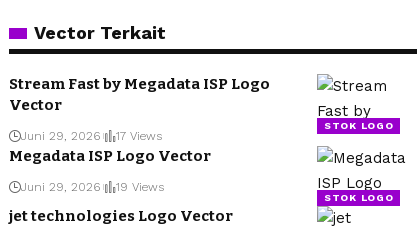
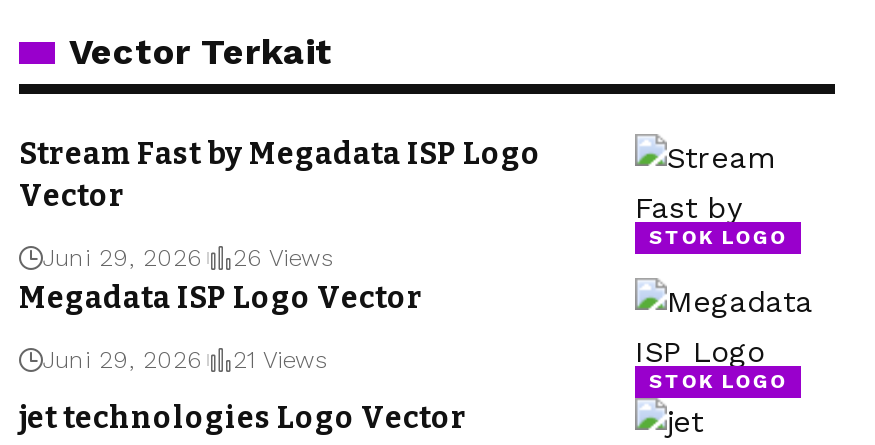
- Juni 29, 2026 17 Views
+ Juni 29, 2026 26 Views

- Juni 29, 2026 19 Views
+ Juni 29, 2026 21 Views
